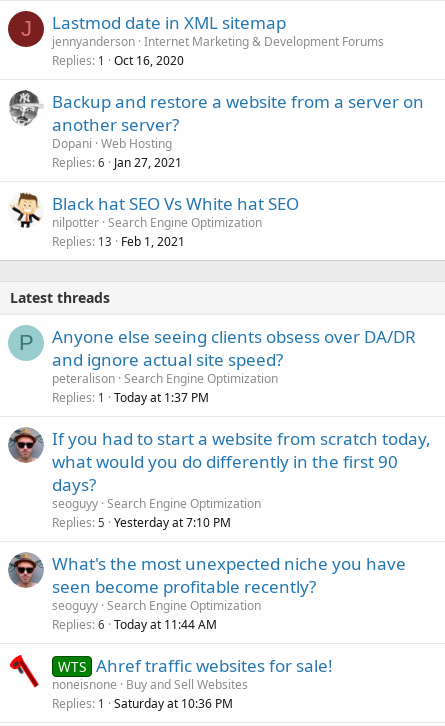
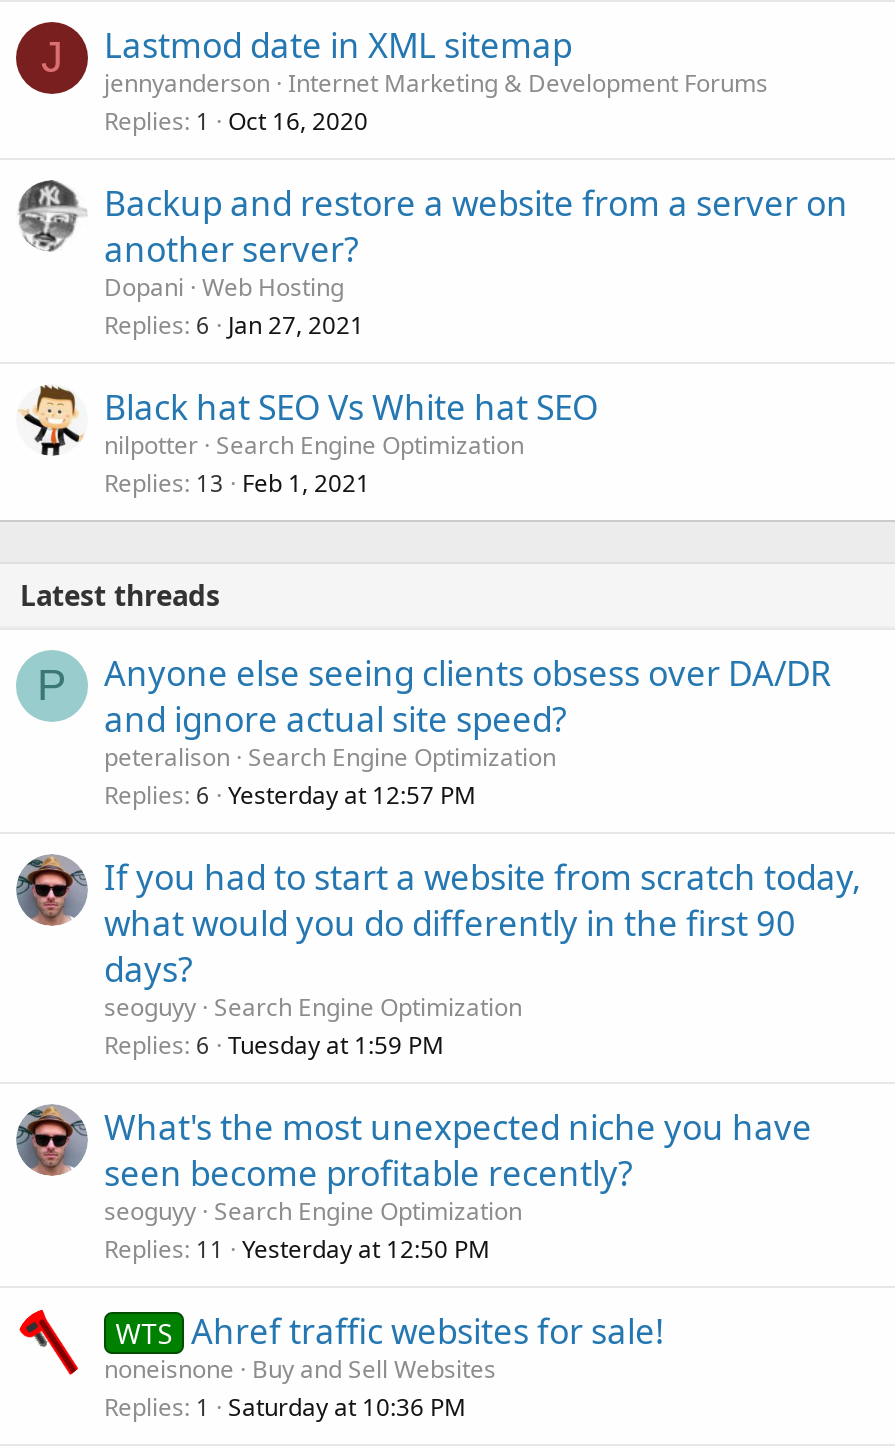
- Replies 1 Today at 1:37 PM
+ Replies 6 Yesterday at 12:57 PM

- Replies 5 Yesterday at 7:10 PM
+ Replies 6 Tuesday at 1:59 PM

- Replies 6 Today at 11:44 AM
+ Replies 11 Yesterday at 12:50 PM
